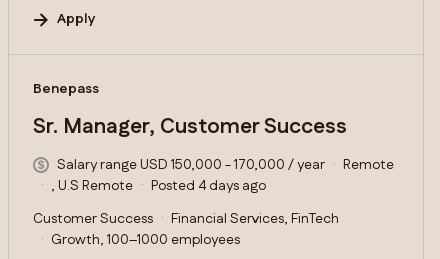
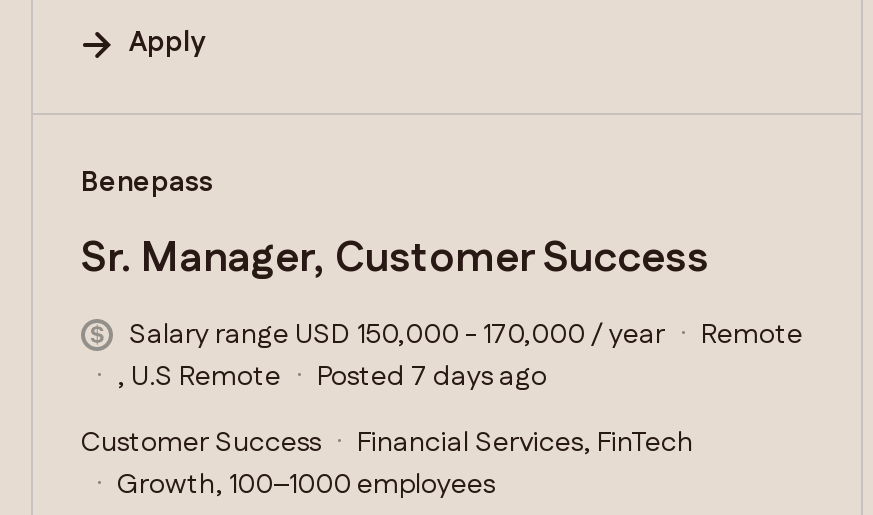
- Posted 4 days ago
+ Posted 7 days ago
